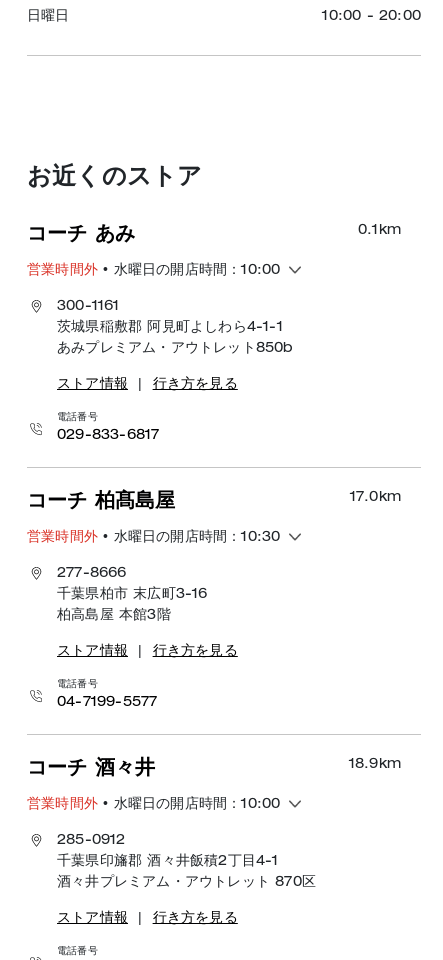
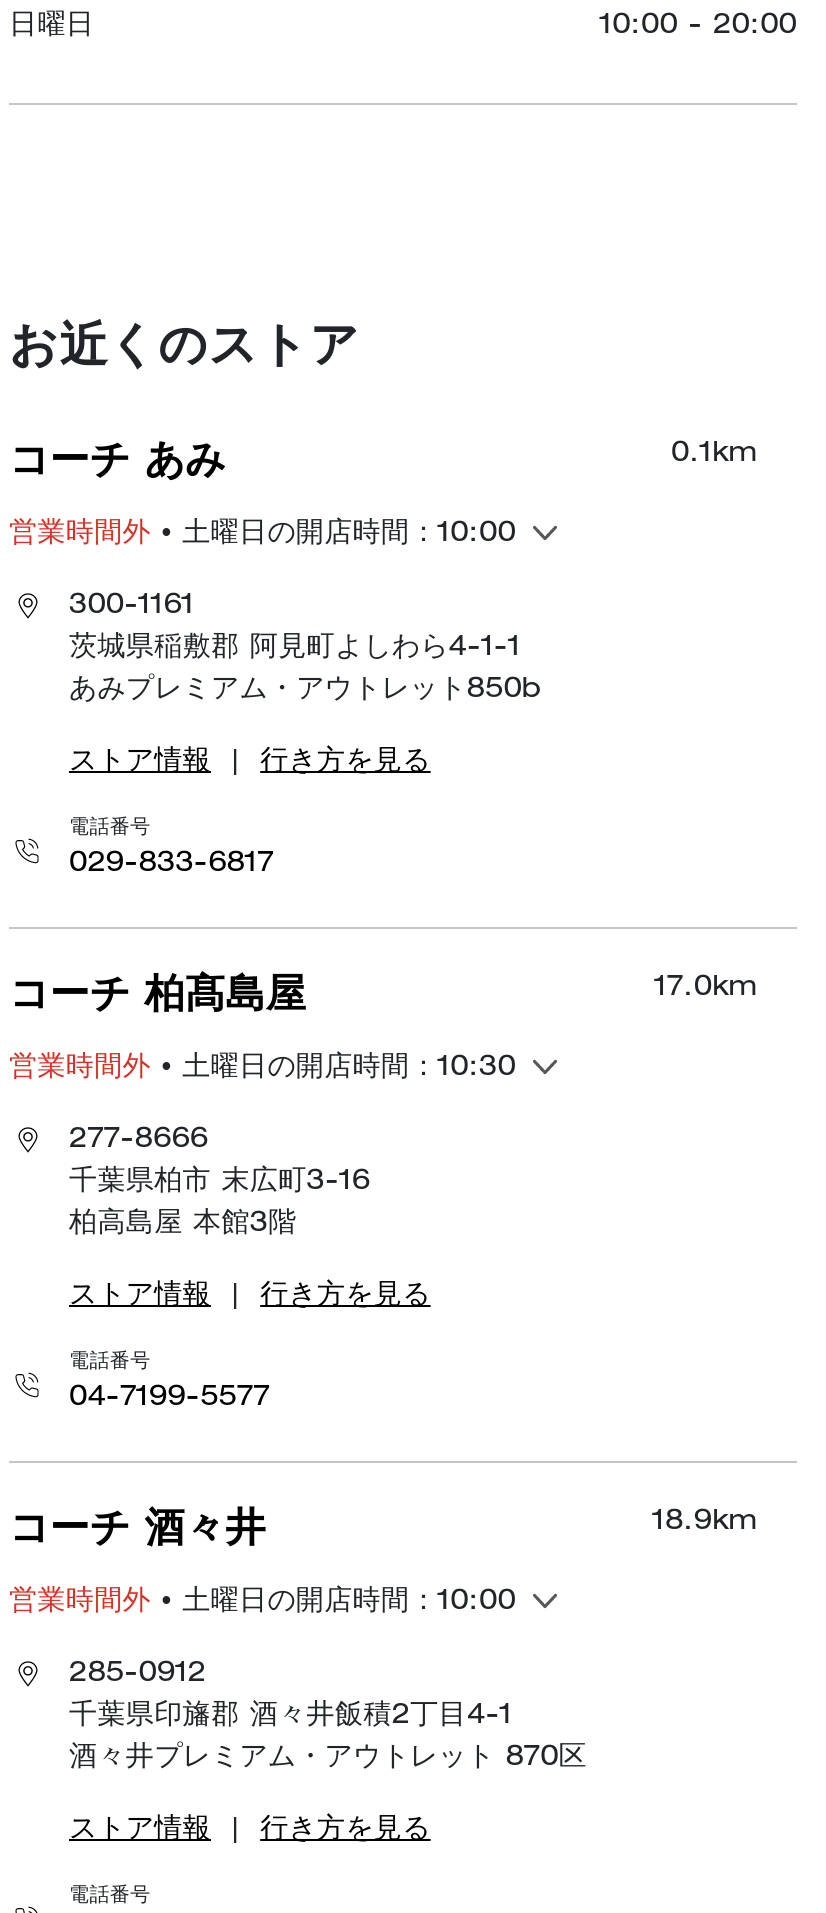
- 営業時間外• 水曜日の開店時間：10:00
+ 営業時間外• 土曜日の開店時間：10:00

- 営業時間外• 水曜日の開店時間：10:30
+ 営業時間外• 土曜日の開店時間：10:30

- 営業時間外• 水曜日の開店時間：10:00
+ 営業時間外• 土曜日の開店時間：10:00
